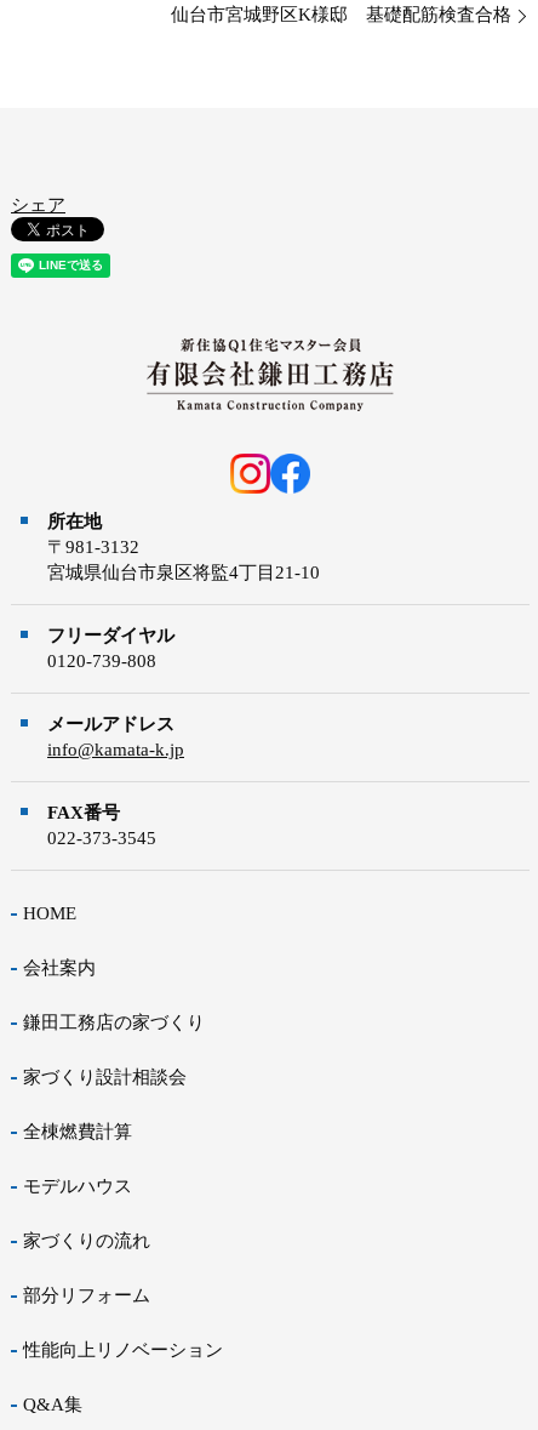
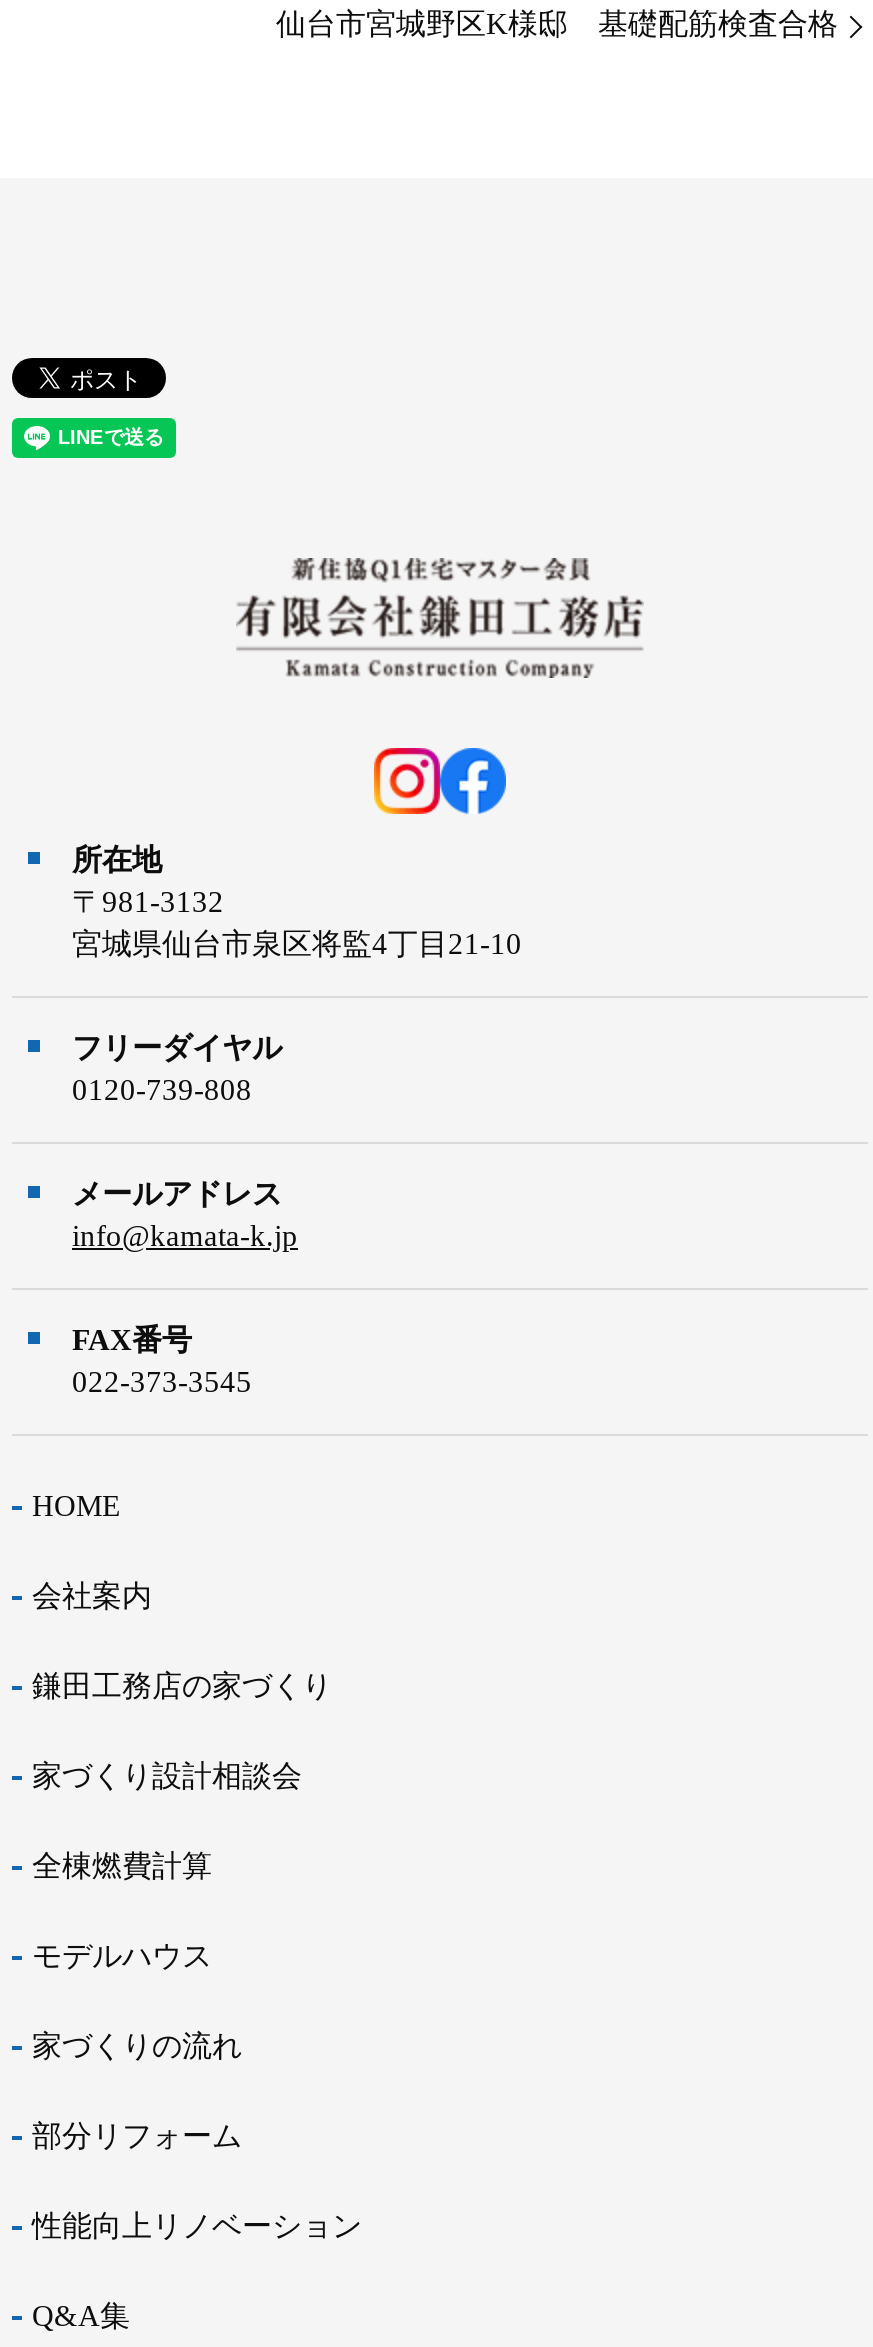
- シェア
